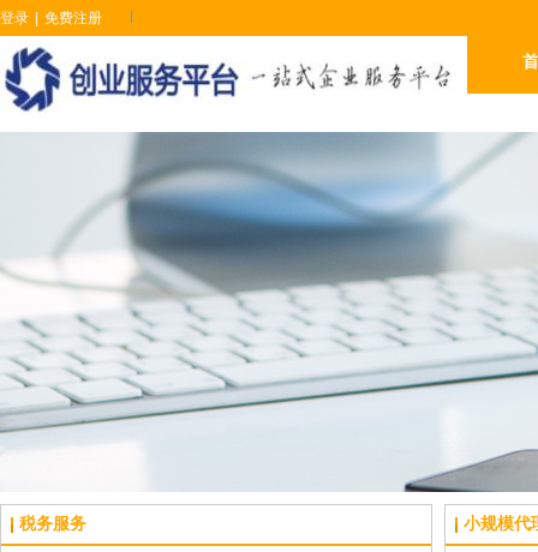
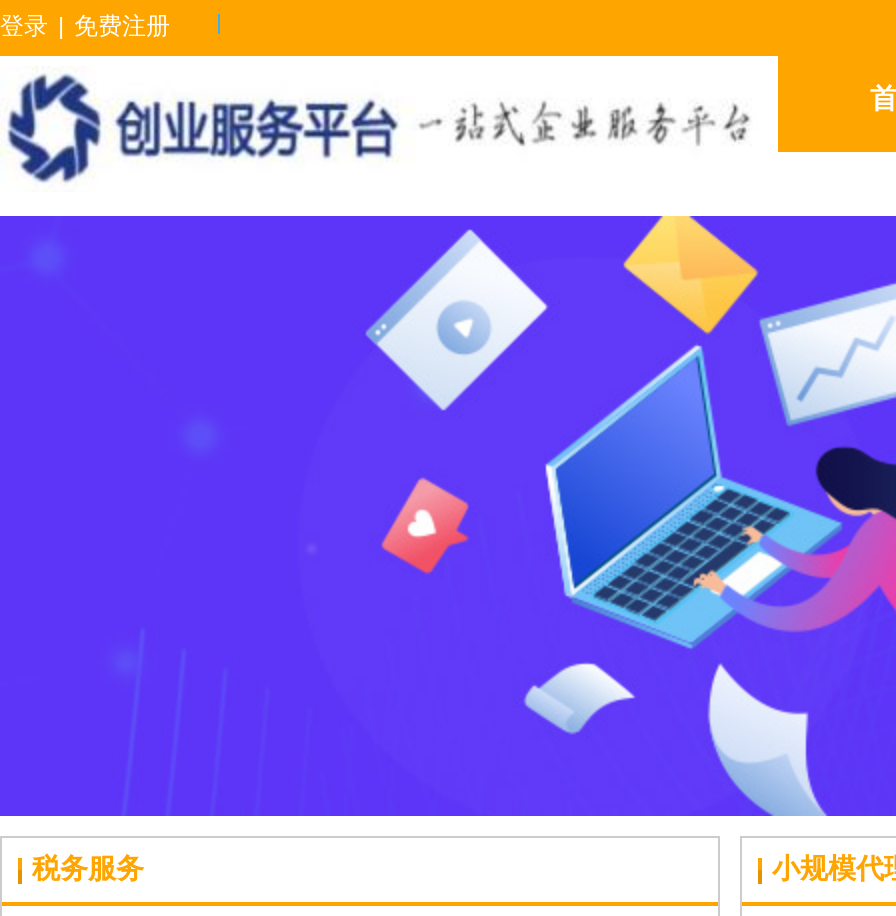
- [image]
+ [image]
